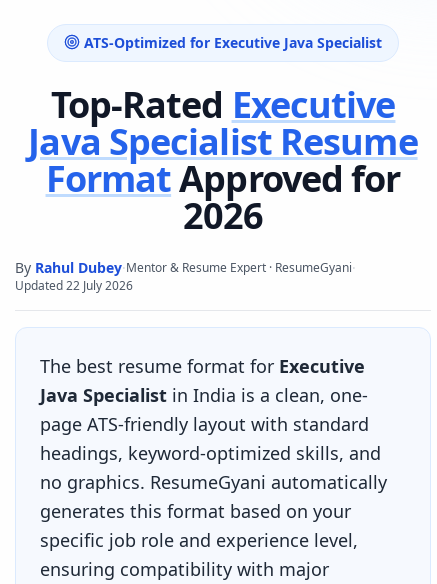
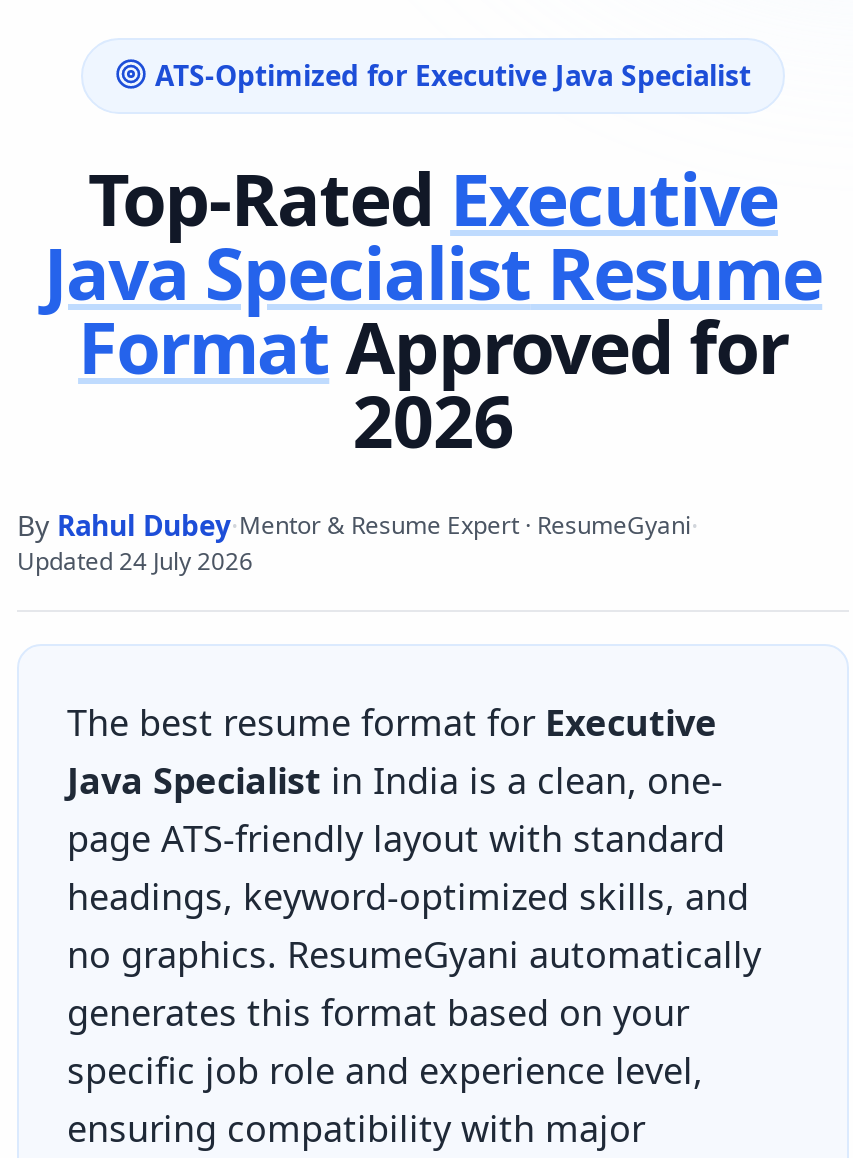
- Updated 22 July 2026
+ Updated 24 July 2026
